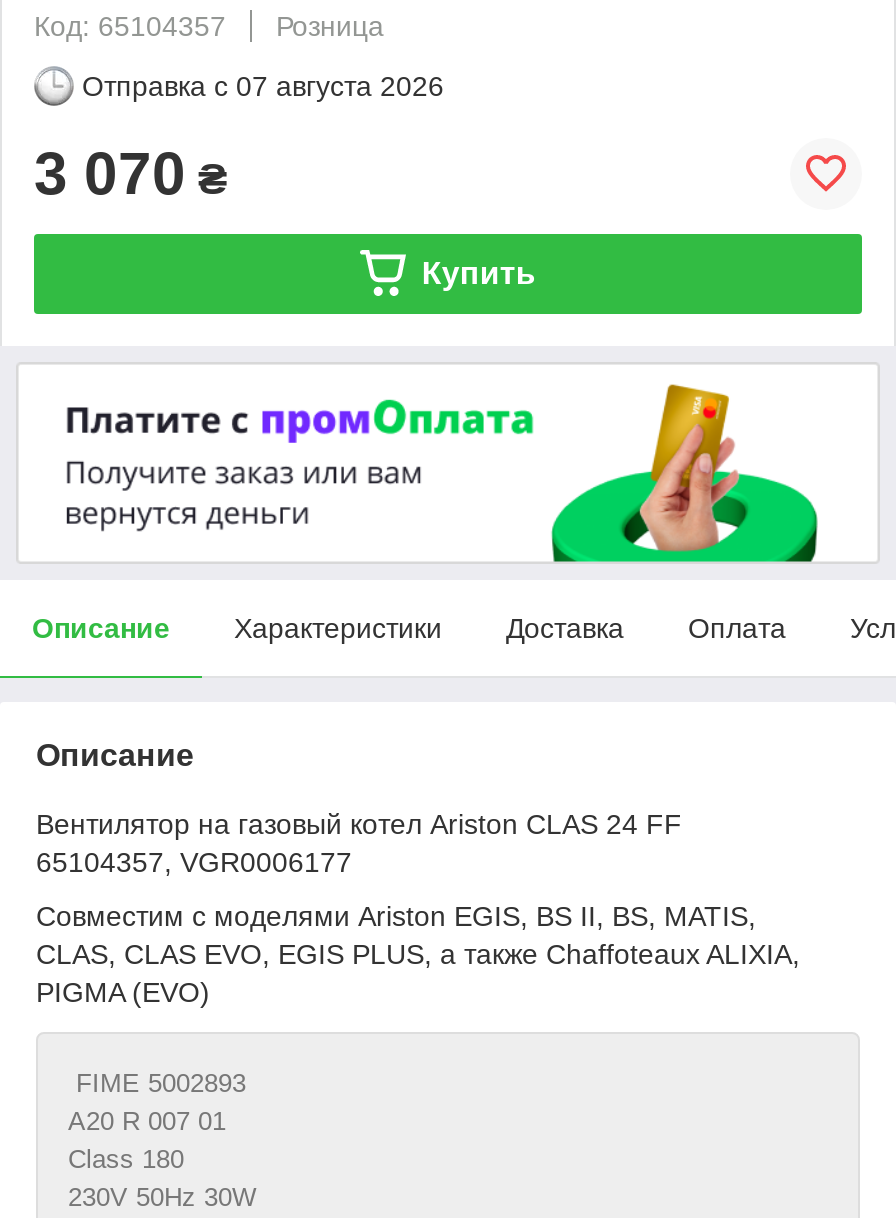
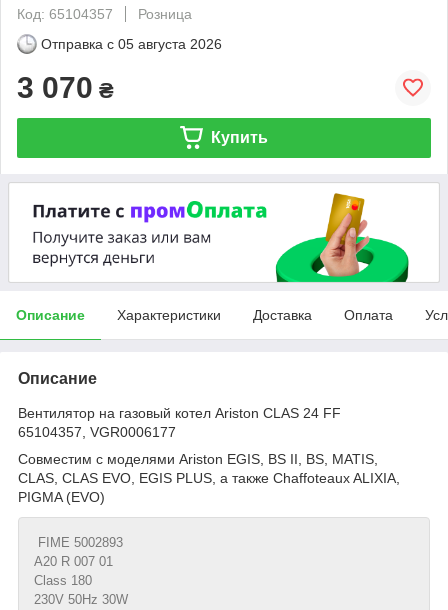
- Отправка с 07 августа 2026
+ Отправка с 05 августа 2026
